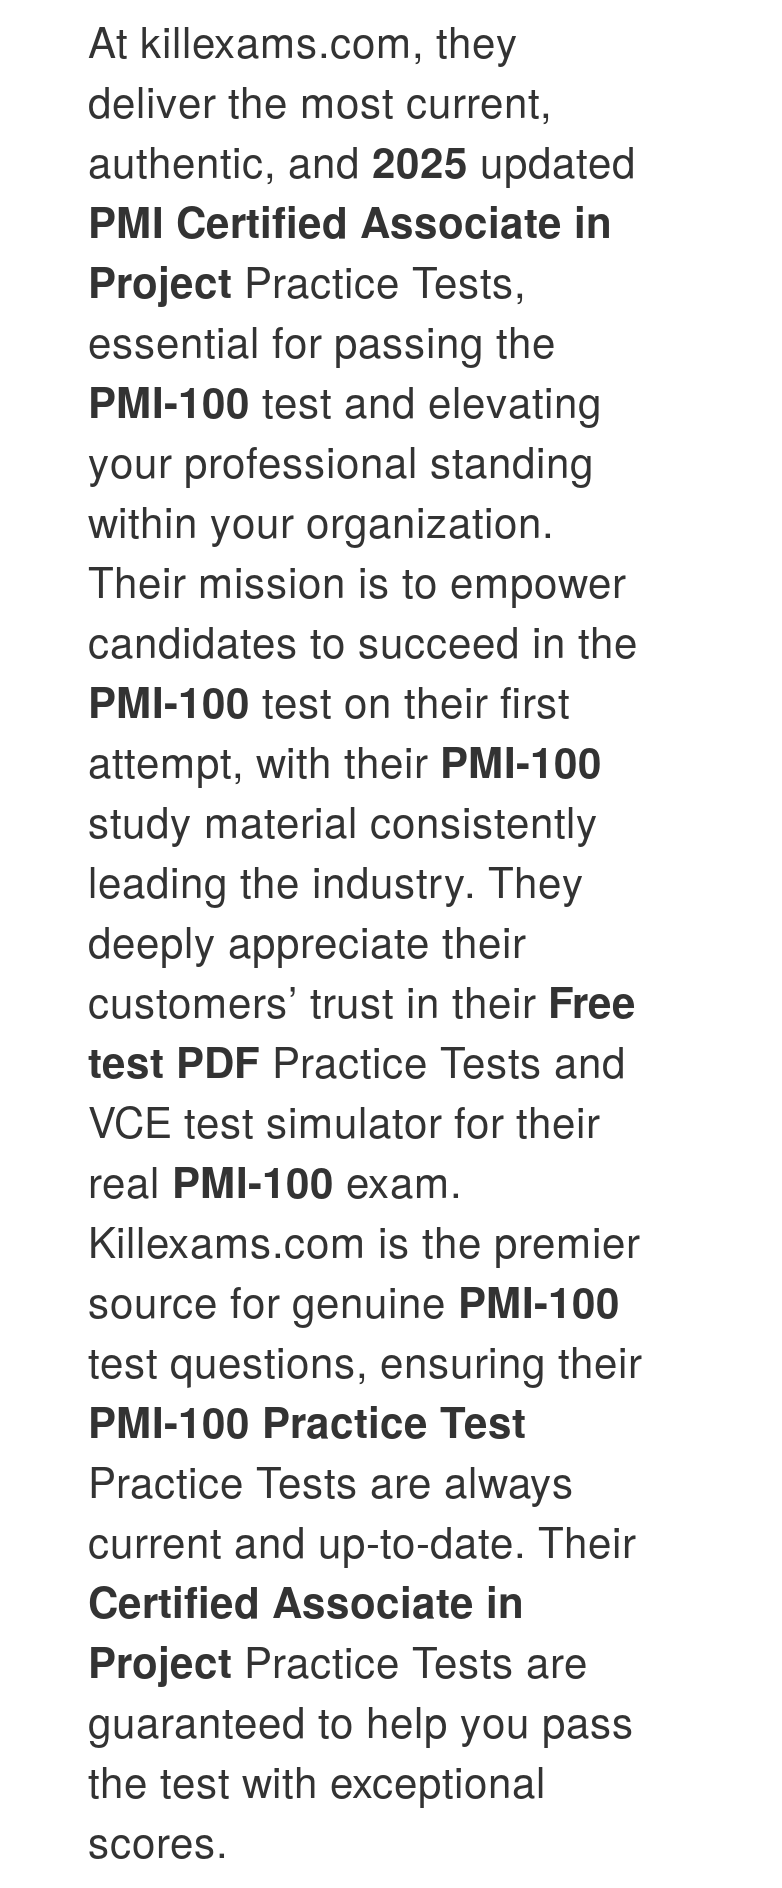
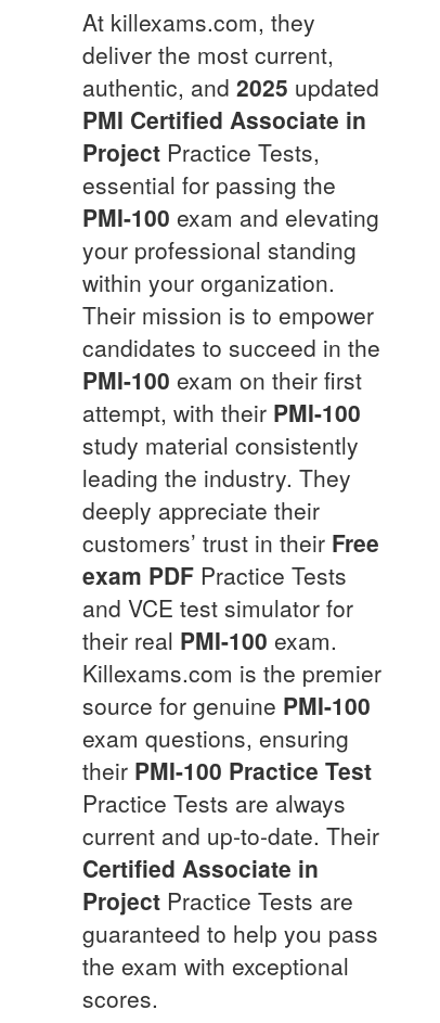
- PMI-100 test and elevating
+ PMI-100 exam and elevating

- PMI-100 test on their first
+ PMI-100 exam on their first

- test PDF Practice Tests and
- VCE test simulator for their
- real PMI-100 exam.
+ exam PDF Practice Tests
+ and VCE test simulator for
+ their real PMI-100 exam.

- test questions, ensuring their
- PMI-100 Practice Test
+ exam questions, ensuring
+ their PMI-100 Practice Test

- the test with exceptional
+ the exam with exceptional
